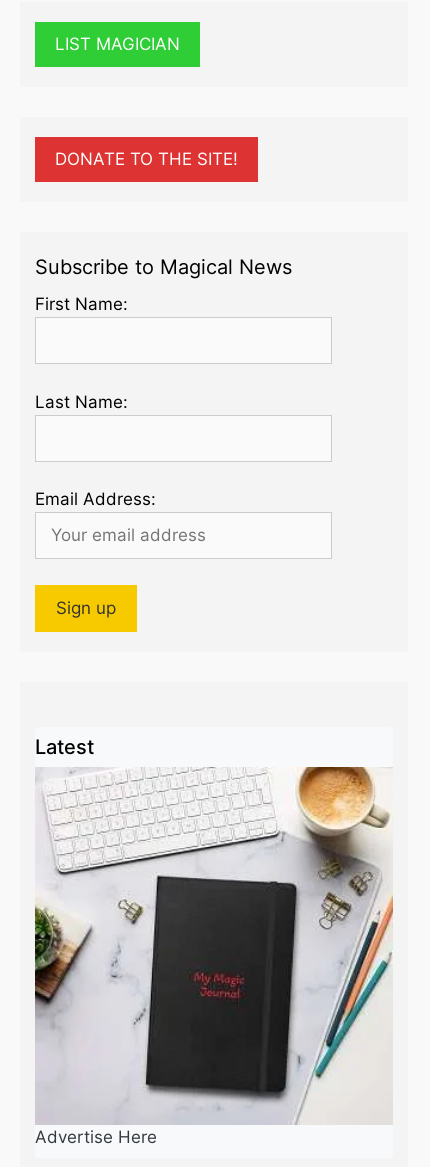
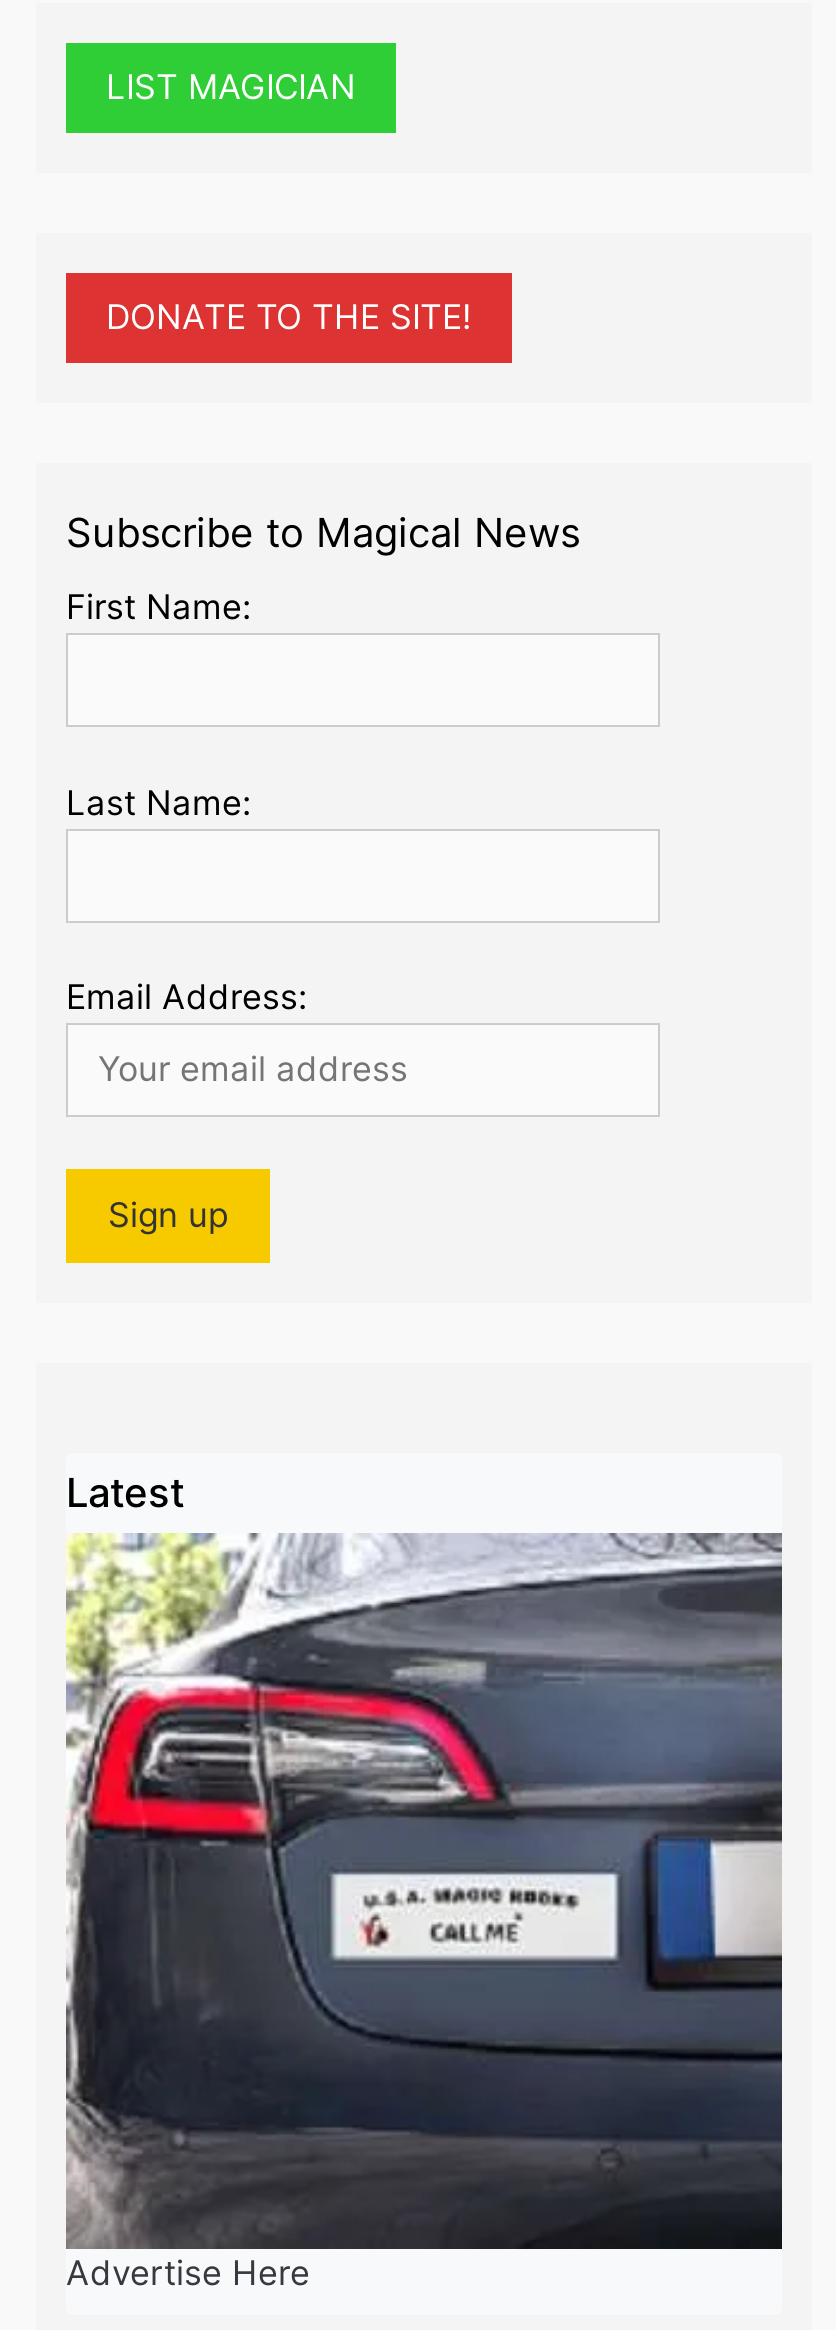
- [image]
+ [image]
